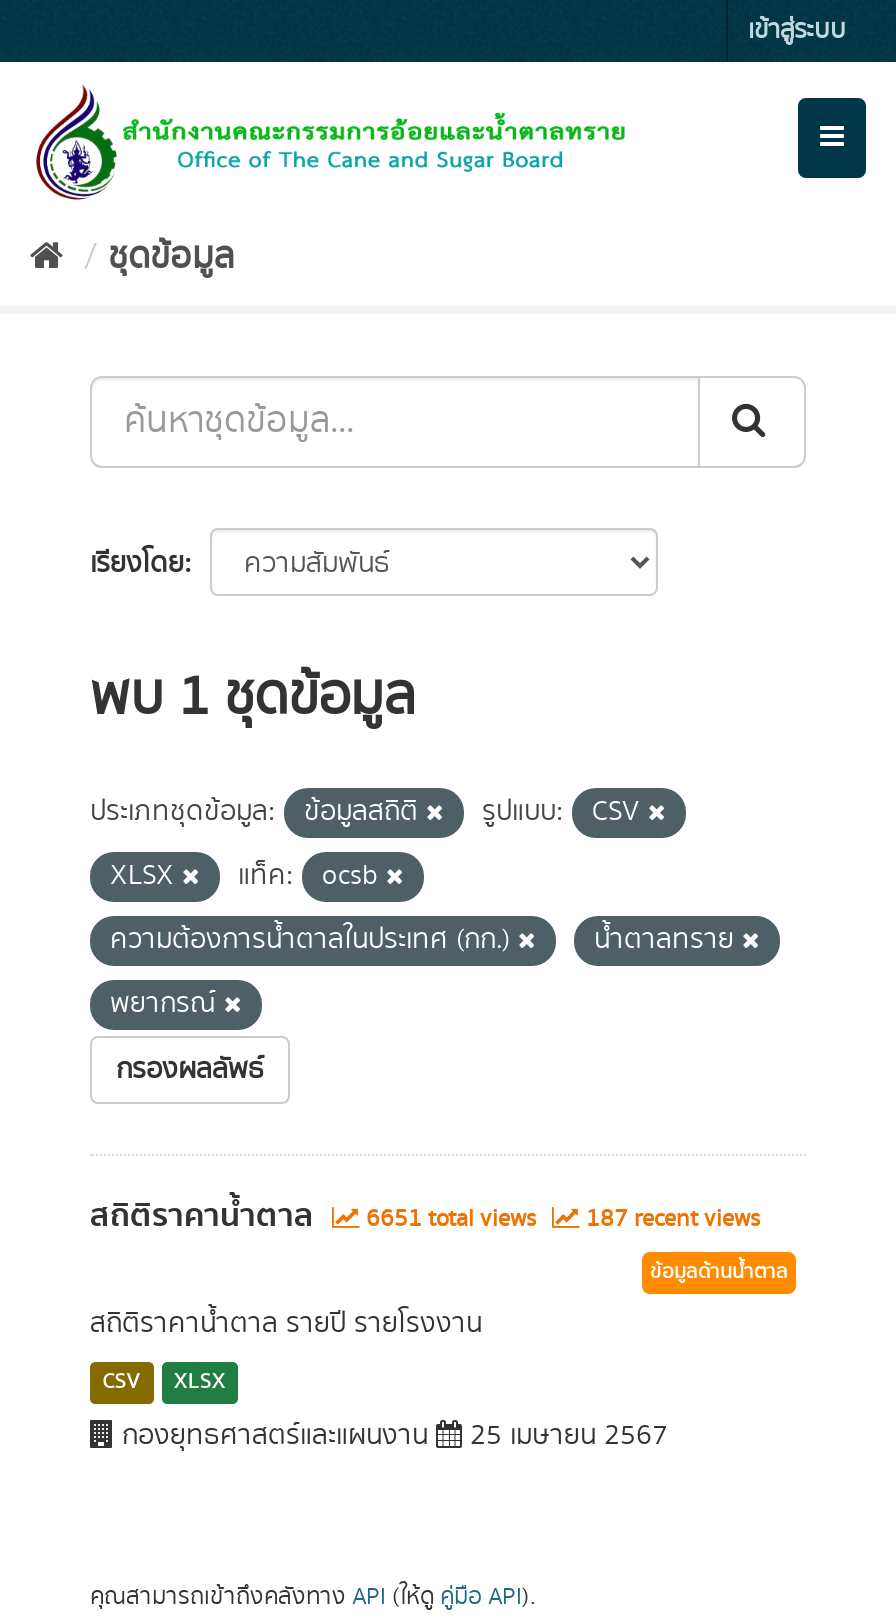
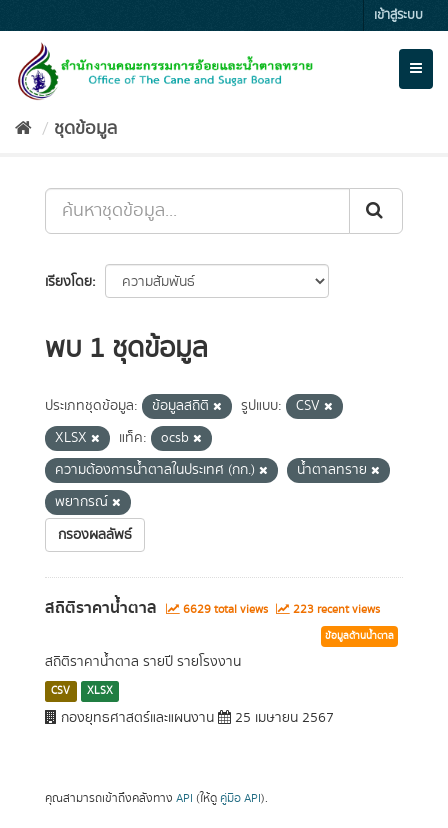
- 6651 total views
+ 6629 total views

- 187 recent views
+ 223 recent views
